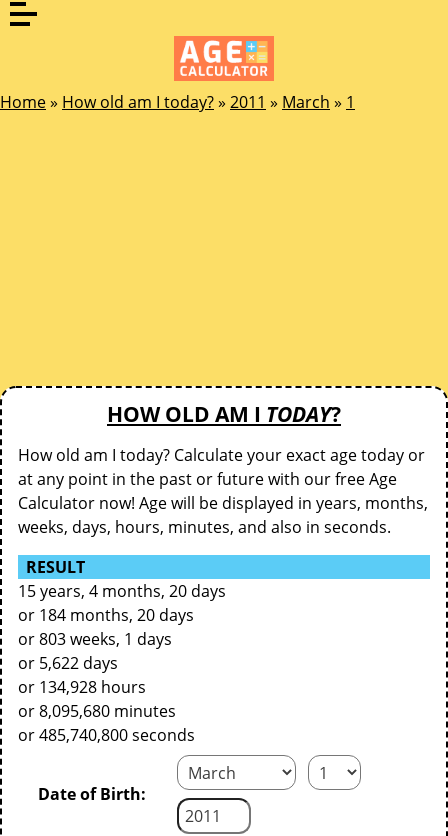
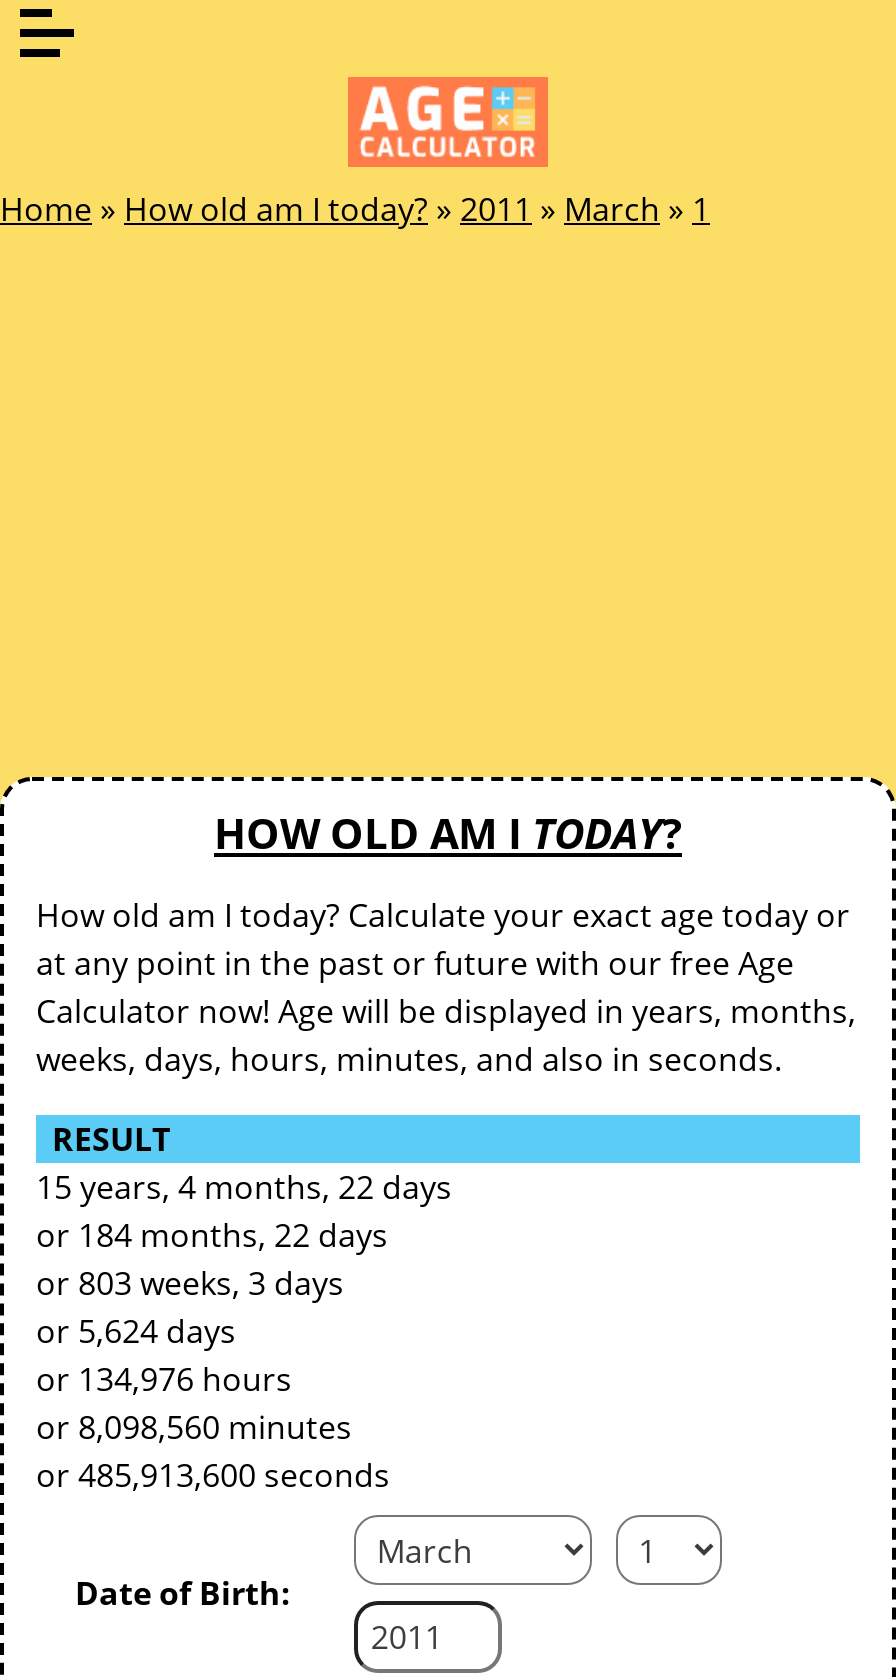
- 15 years, 4 months, 20 days
+ 15 years, 4 months, 22 days

- or 184 months, 20 days
+ or 184 months, 22 days

- or 803 weeks, 1 days
+ or 803 weeks, 3 days

- or 5,622 days
+ or 5,624 days

- or 134,928 hours
+ or 134,976 hours

- or 8,095,680 minutes
+ or 8,098,560 minutes

- or 485,740,800 seconds
+ or 485,913,600 seconds
